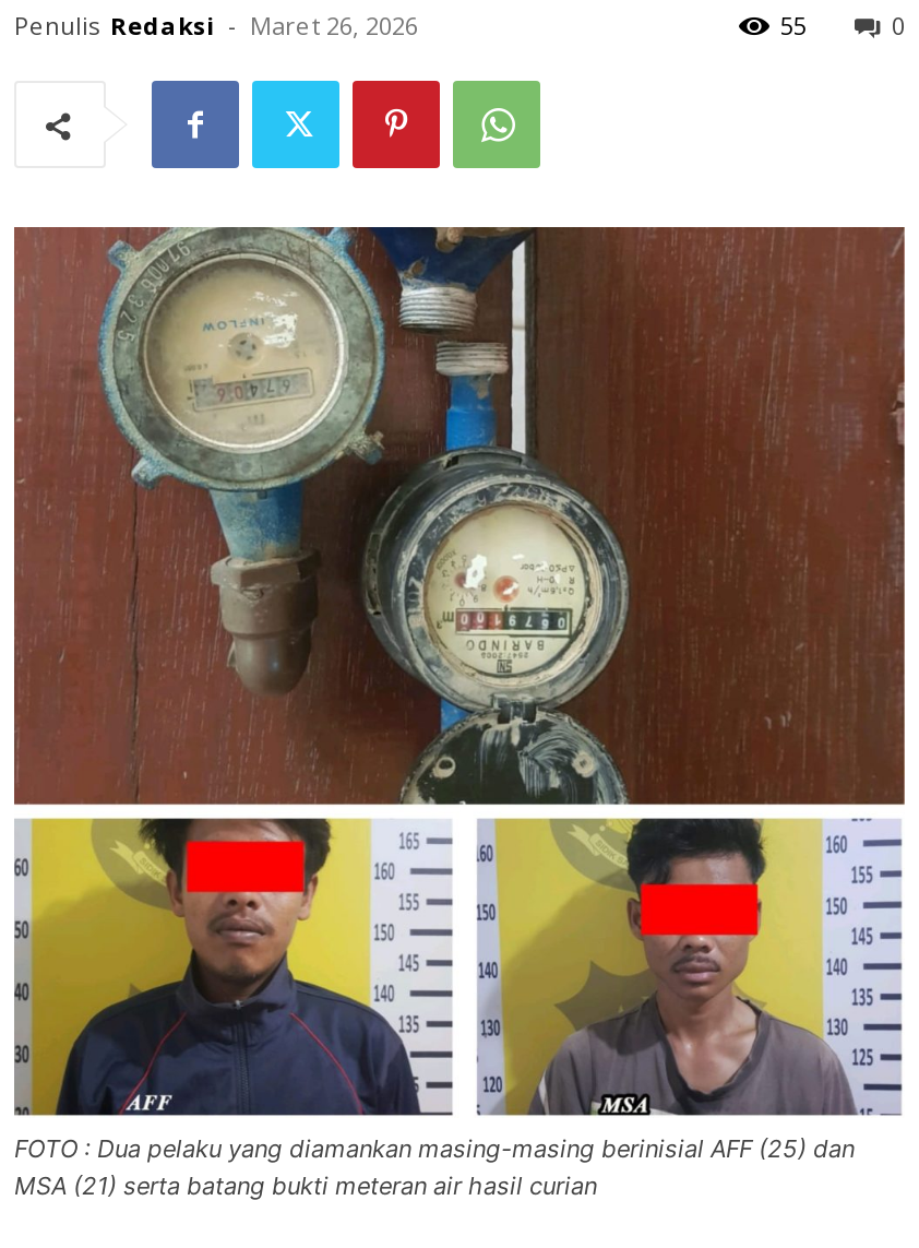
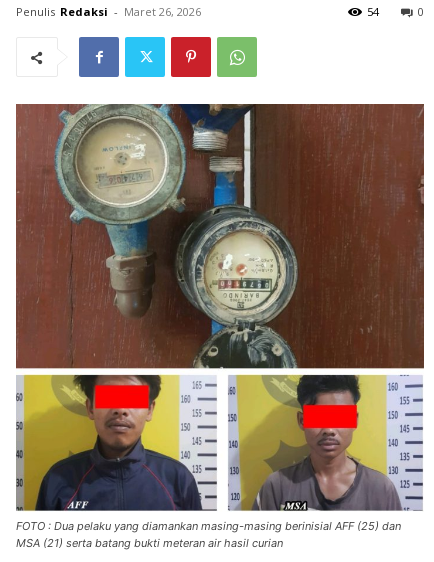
- 55
+ 54
